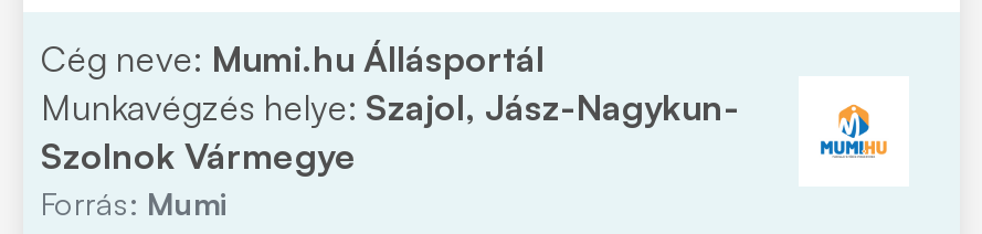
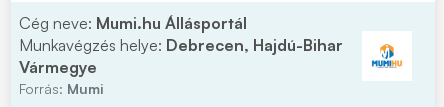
- Munkavégzés helye: Szajol, Jász-Nagykun-
- Szolnok Vármegye
+ Munkavégzés helye: Debrecen, Hajdú-Bihar
+ Vármegye
